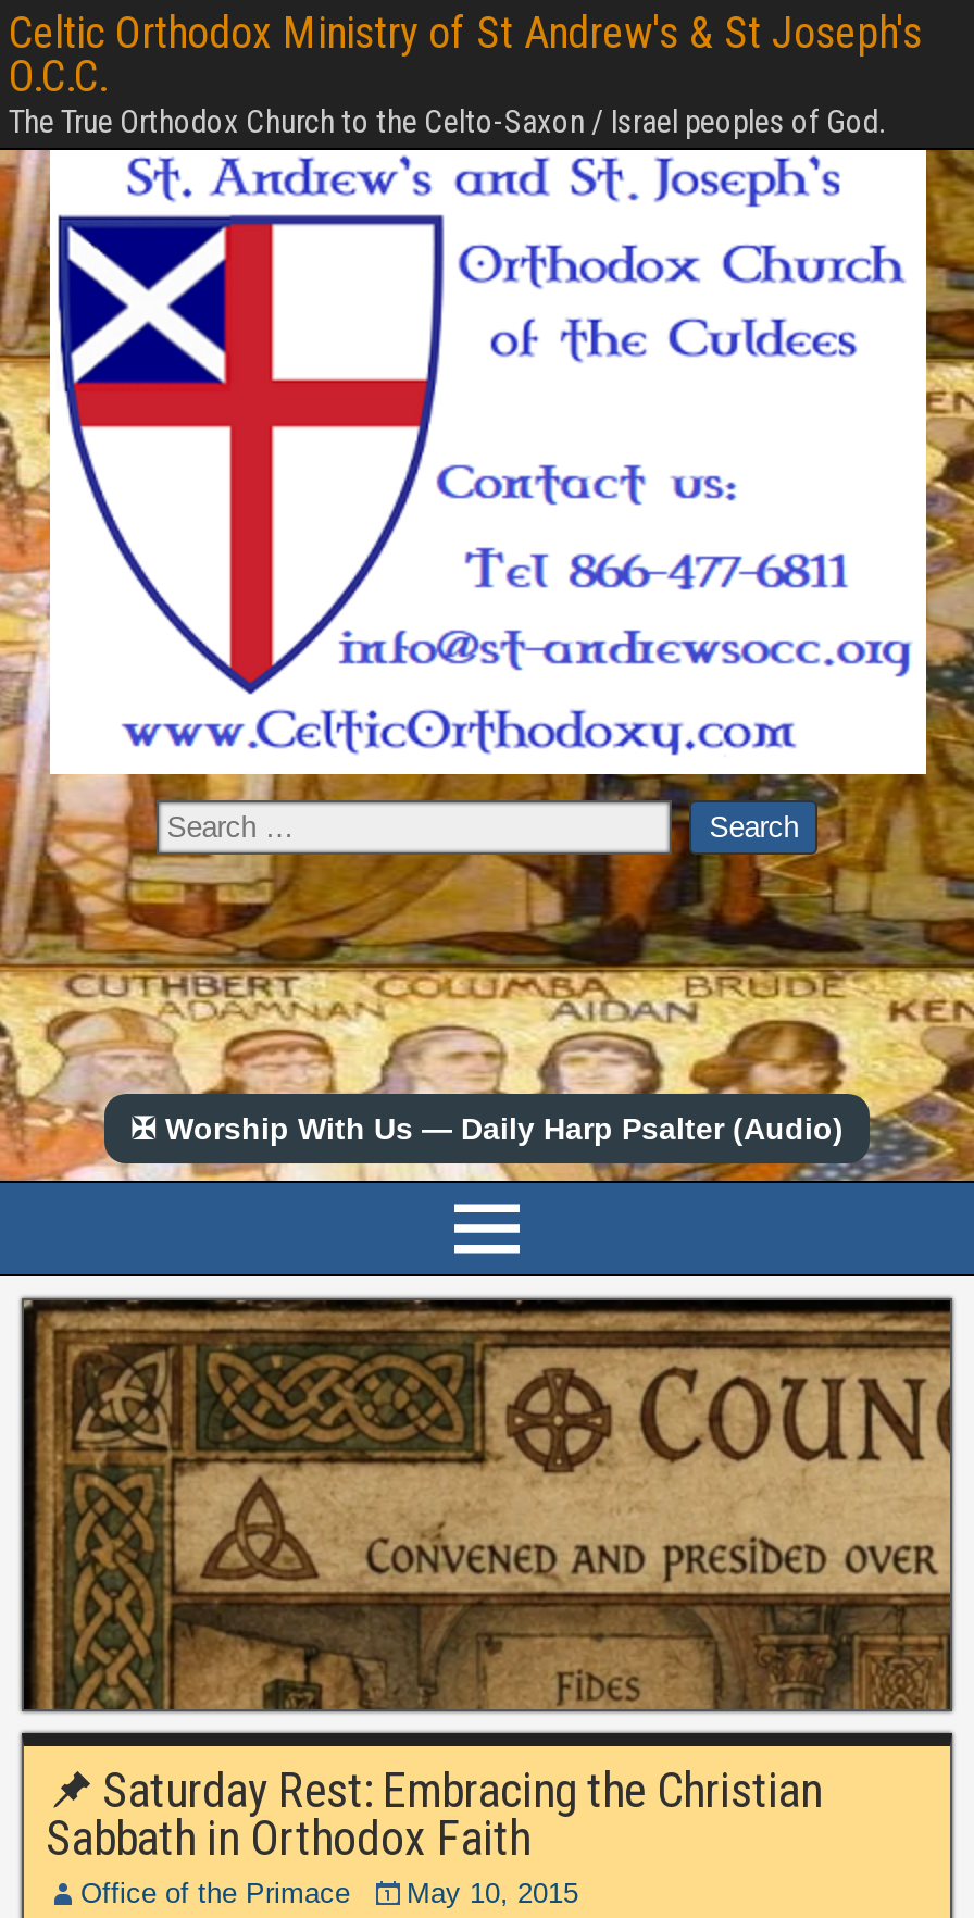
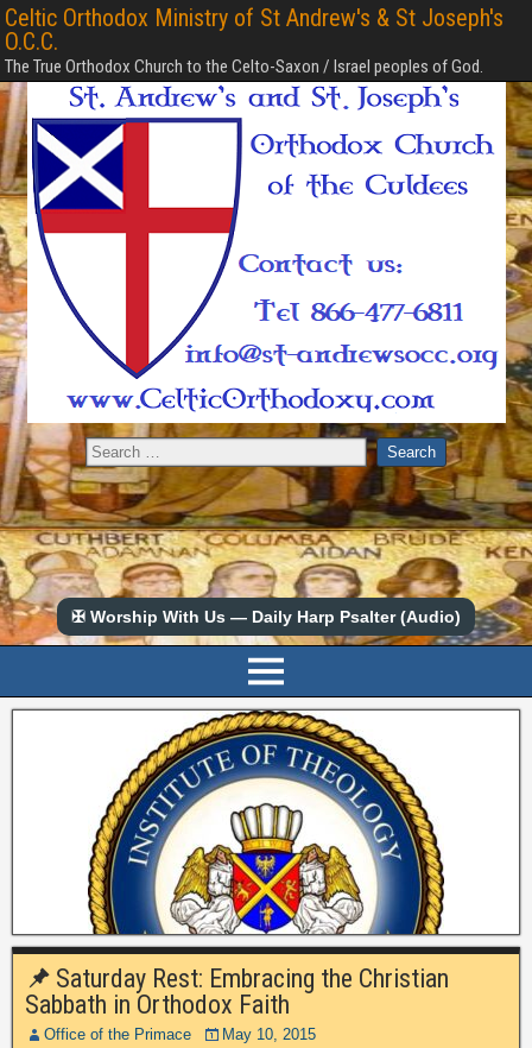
- [image]
+ [image]
